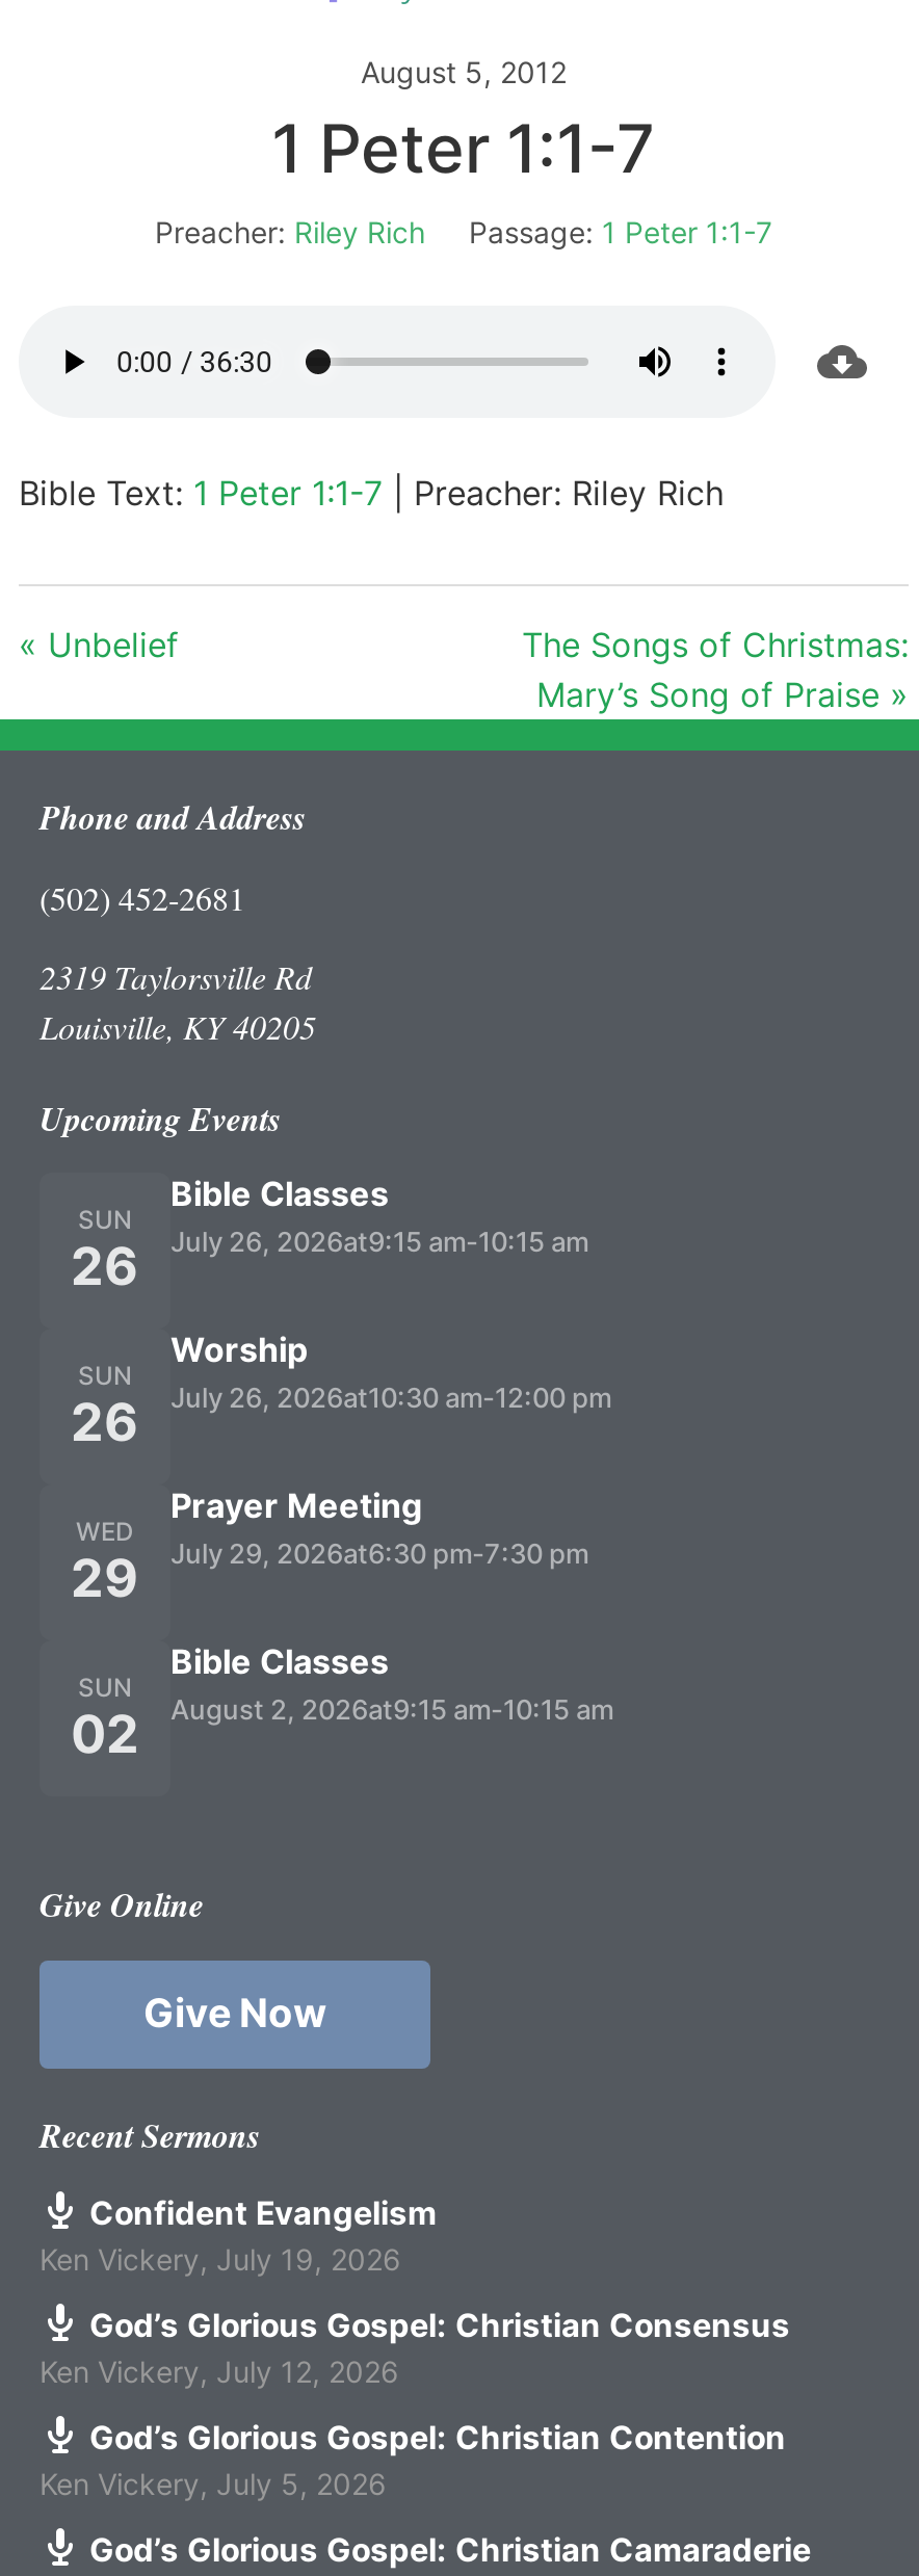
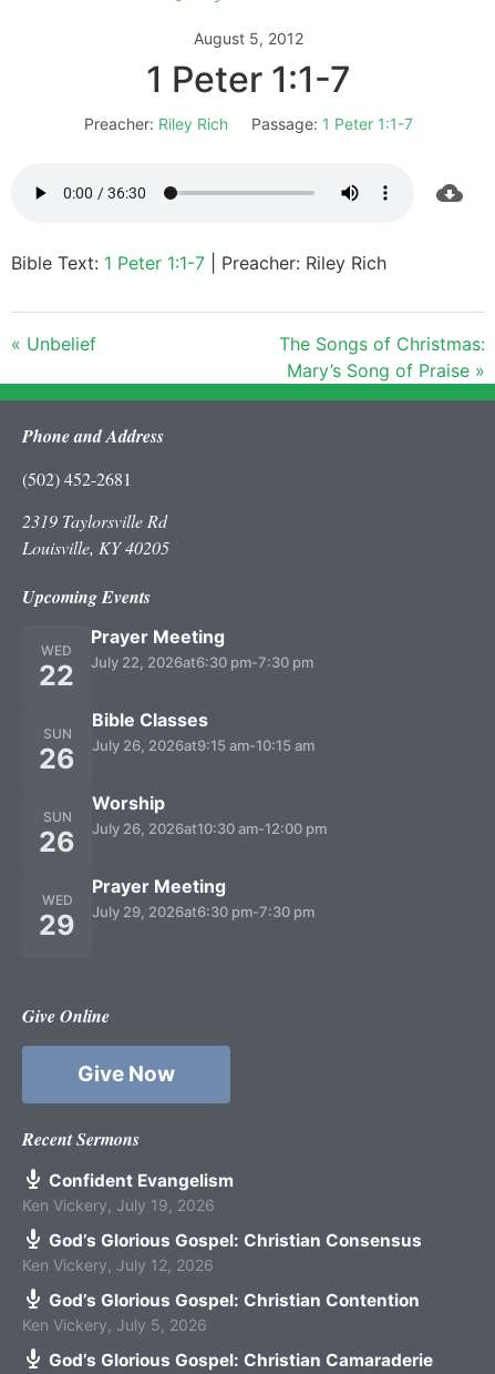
+ WED
+ 22

+ Prayer Meeting
+ July 22, 2026at6:30 pm-7:30 pm

moved down: SUN | 26 | Bible Classes | ... | Prayer Meeting | July 29, 2026at6:30 pm-7:30 pm

- Bible Classes
- August 2, 2026at9:15 am-10:15 am

- SUN
- 02
